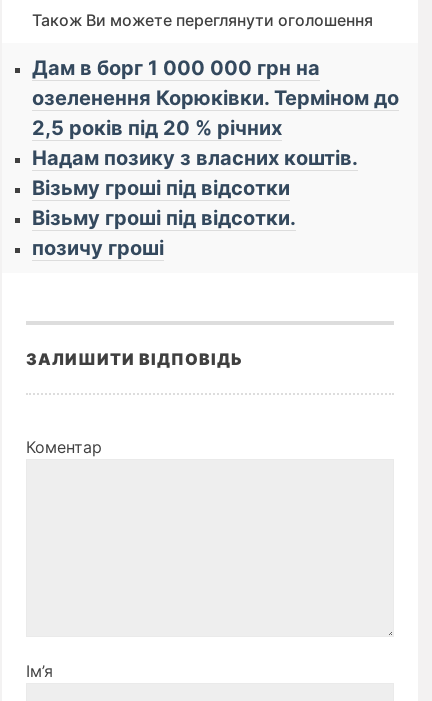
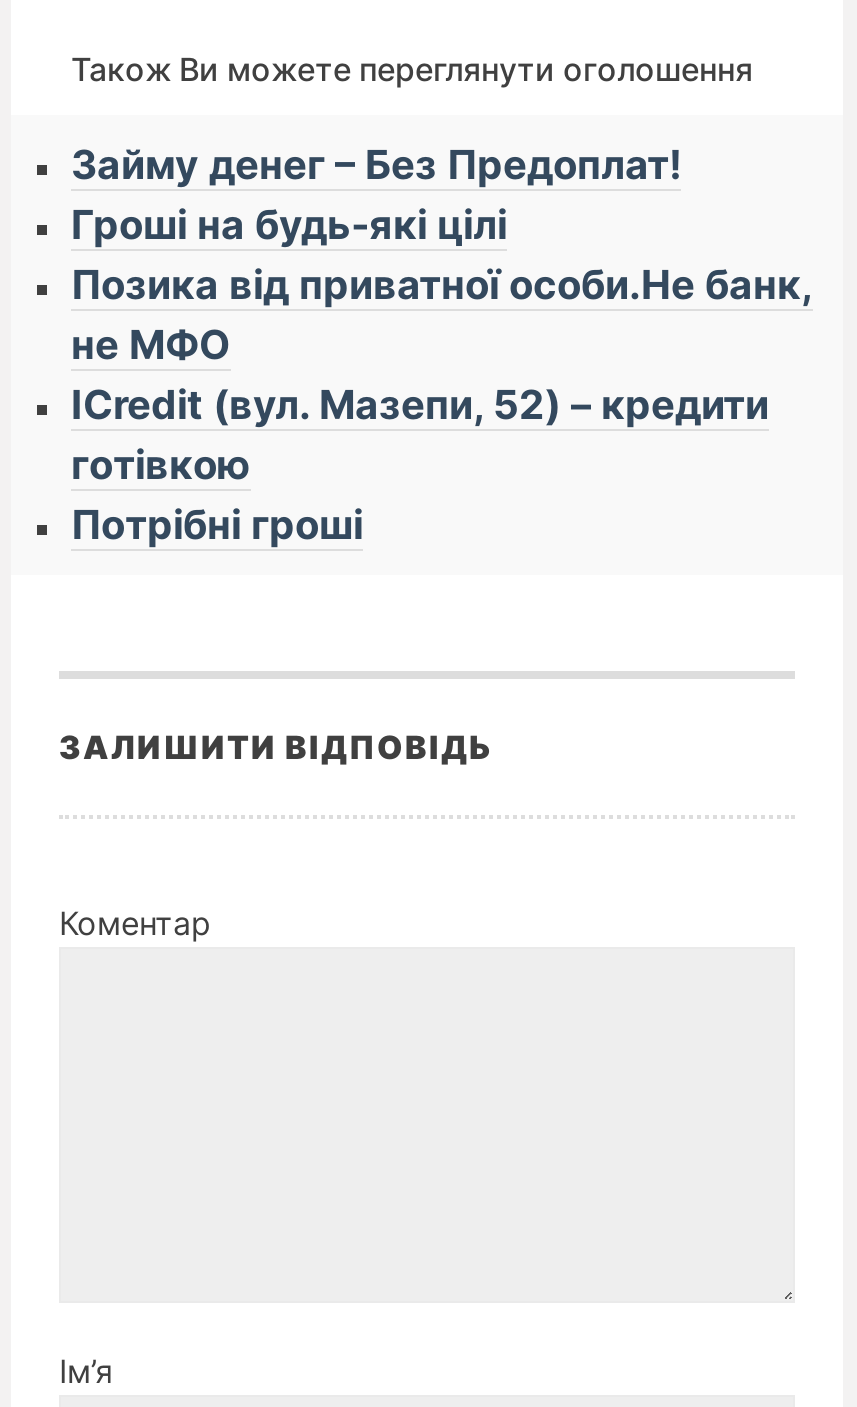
- Дам в борг 1 000 000 грн на
- озеленення Корюківки. Терміном до
- 2,5 років під 20 % річних
- Надам позику з власних коштів.
- Візьму гроші під відсотки
- Візьму гроші під відсотки.
- позичу гроші
+ Займу денег – Без Предоплат!
+ Гроші на будь-які цілі
+ Позика від приватної особи.Не банк,
+ не МФО
+ ICredit (вул. Мазепи, 52) – кредити
+ готівкою
+ Потрібні гроші
